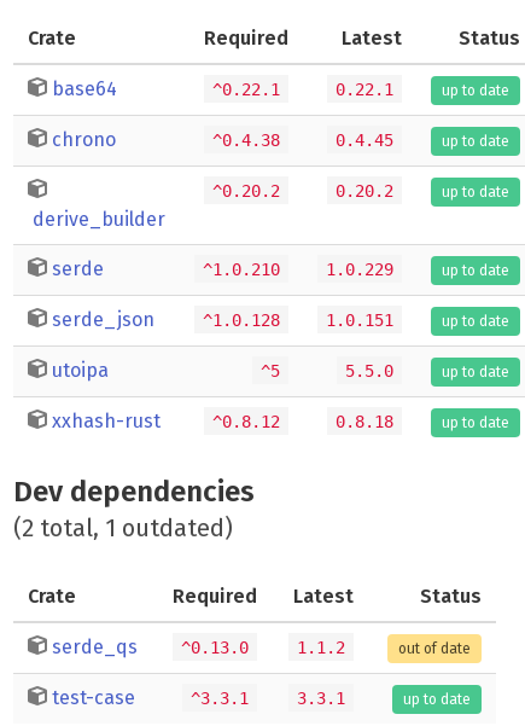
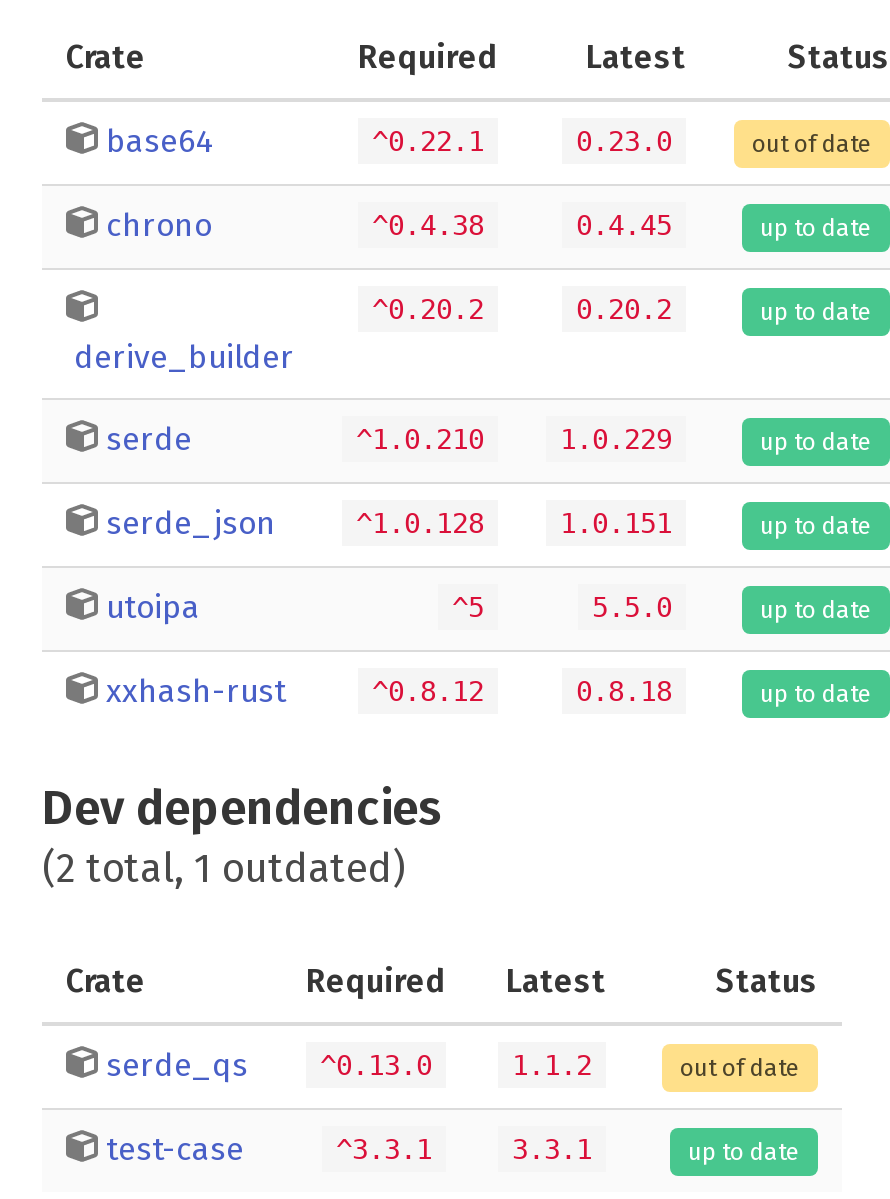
- 0.22.1
+ 0.23.0

- up to date
+ out of date
